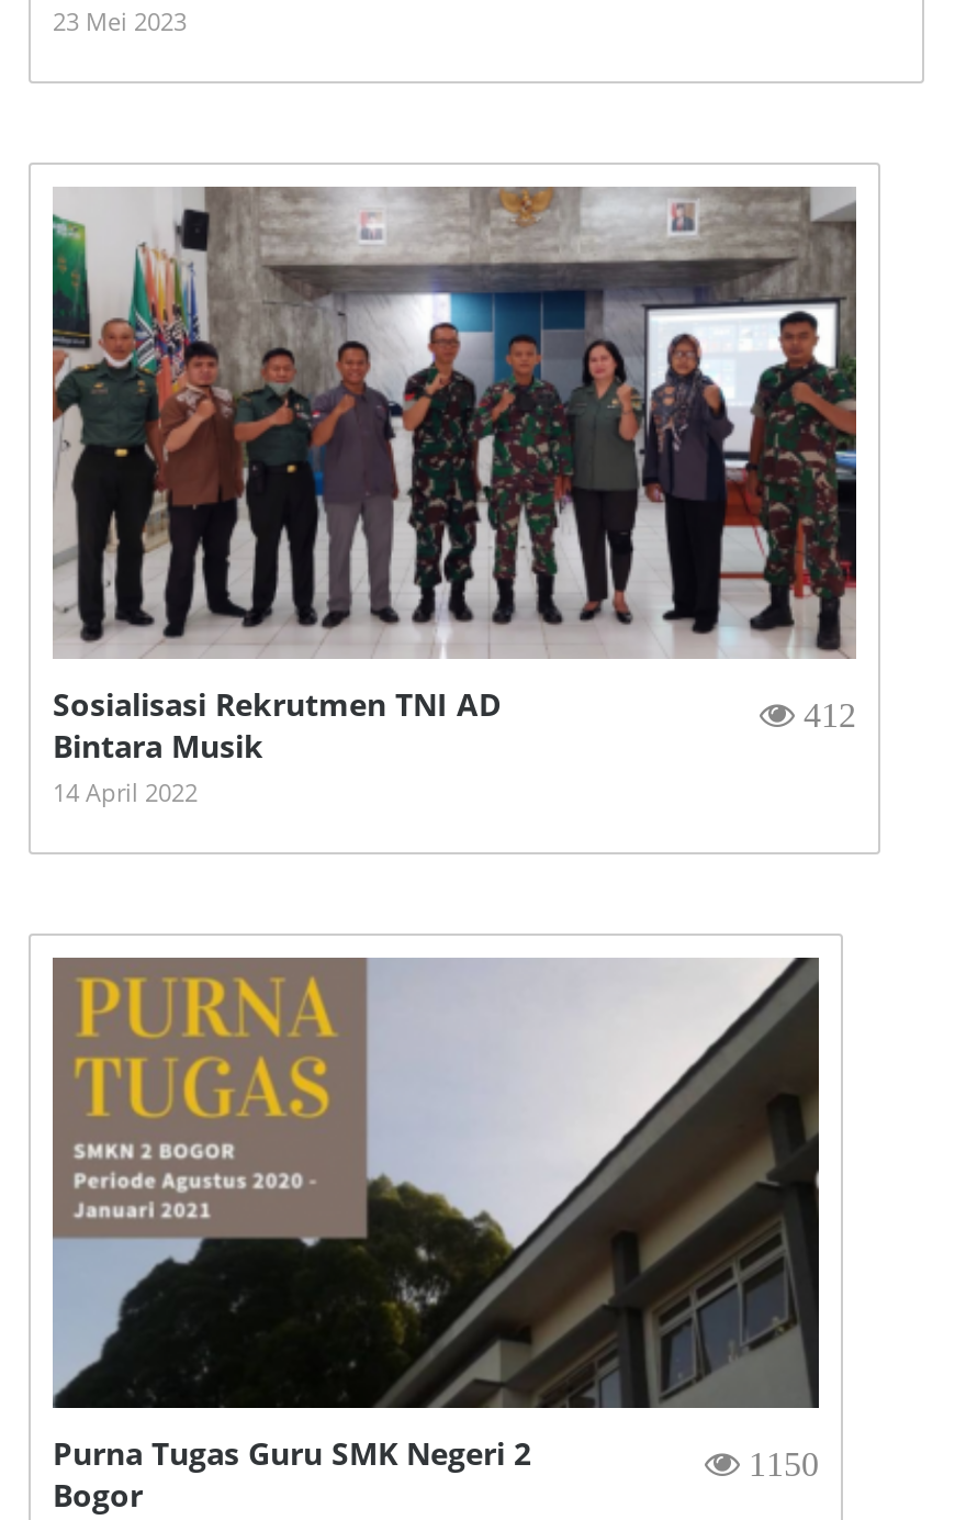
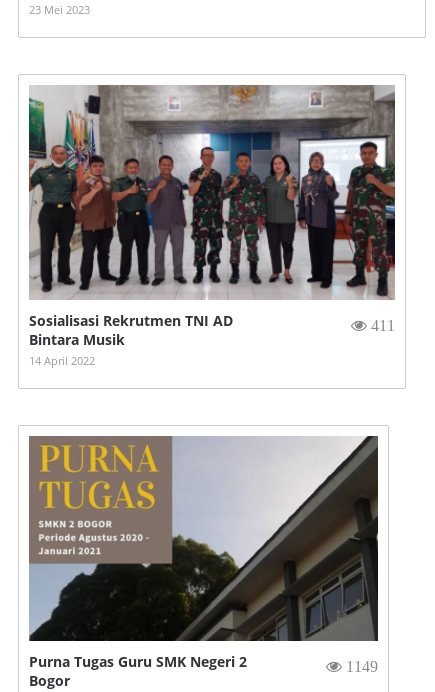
- 412
+ 411

- 1150
+ 1149
